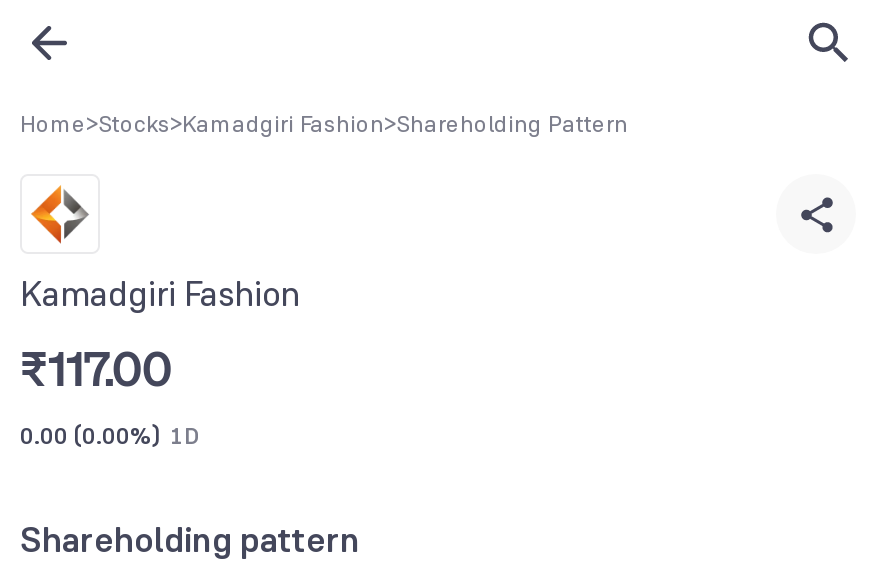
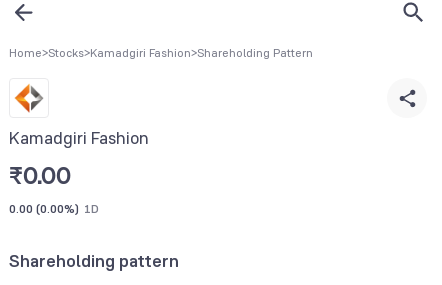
- ₹117.00
+ ₹0.00
